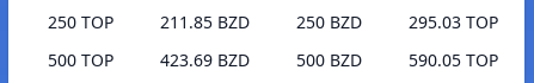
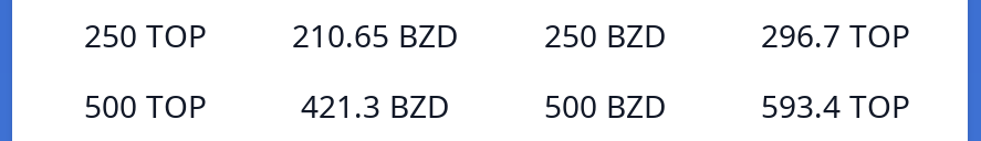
- 211.85 BZD
+ 210.65 BZD

- 295.03 TOP
+ 296.7 TOP

- 423.69 BZD
+ 421.3 BZD

- 590.05 TOP
+ 593.4 TOP
